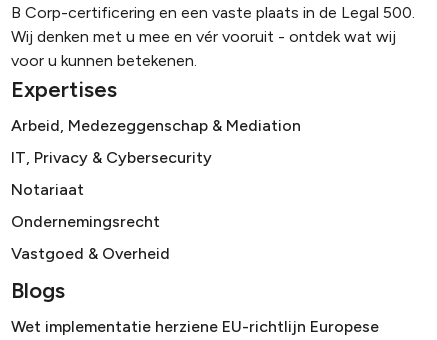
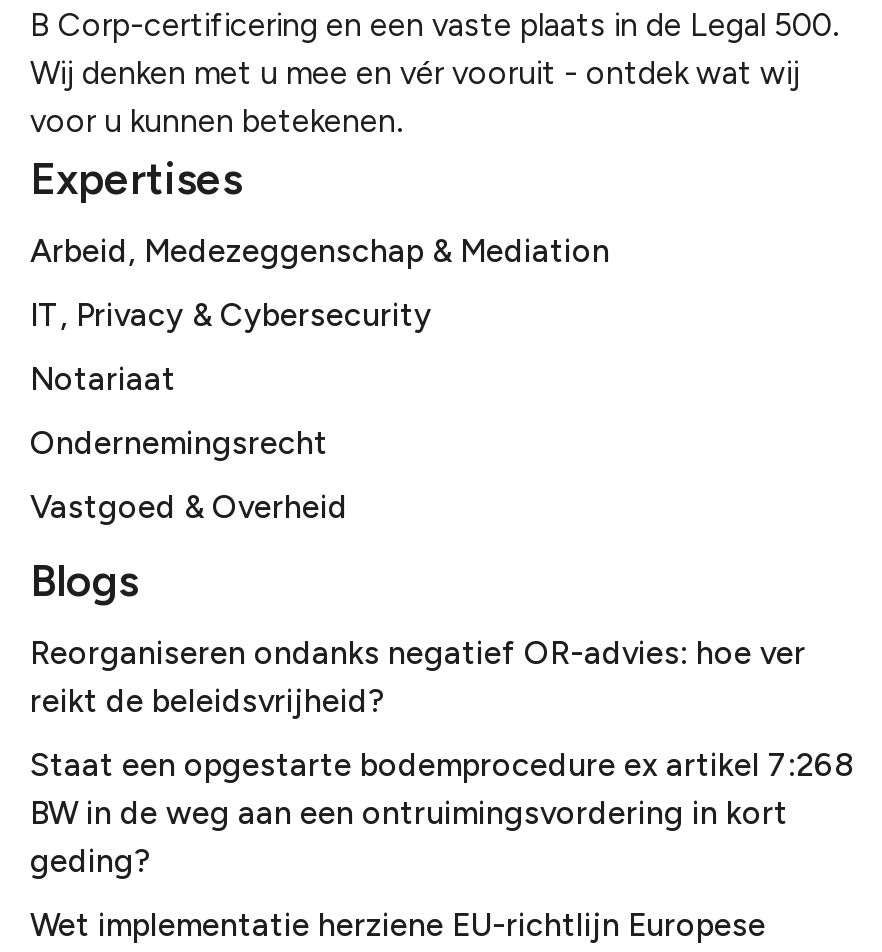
+ Reorganiseren ondanks negatief OR-advies: hoe ver
+ reikt de beleidsvrijheid?
+ Staat een opgestarte bodemprocedure ex artikel 7:268
+ BW in de weg aan een ontruimingsvordering in kort
+ geding?
